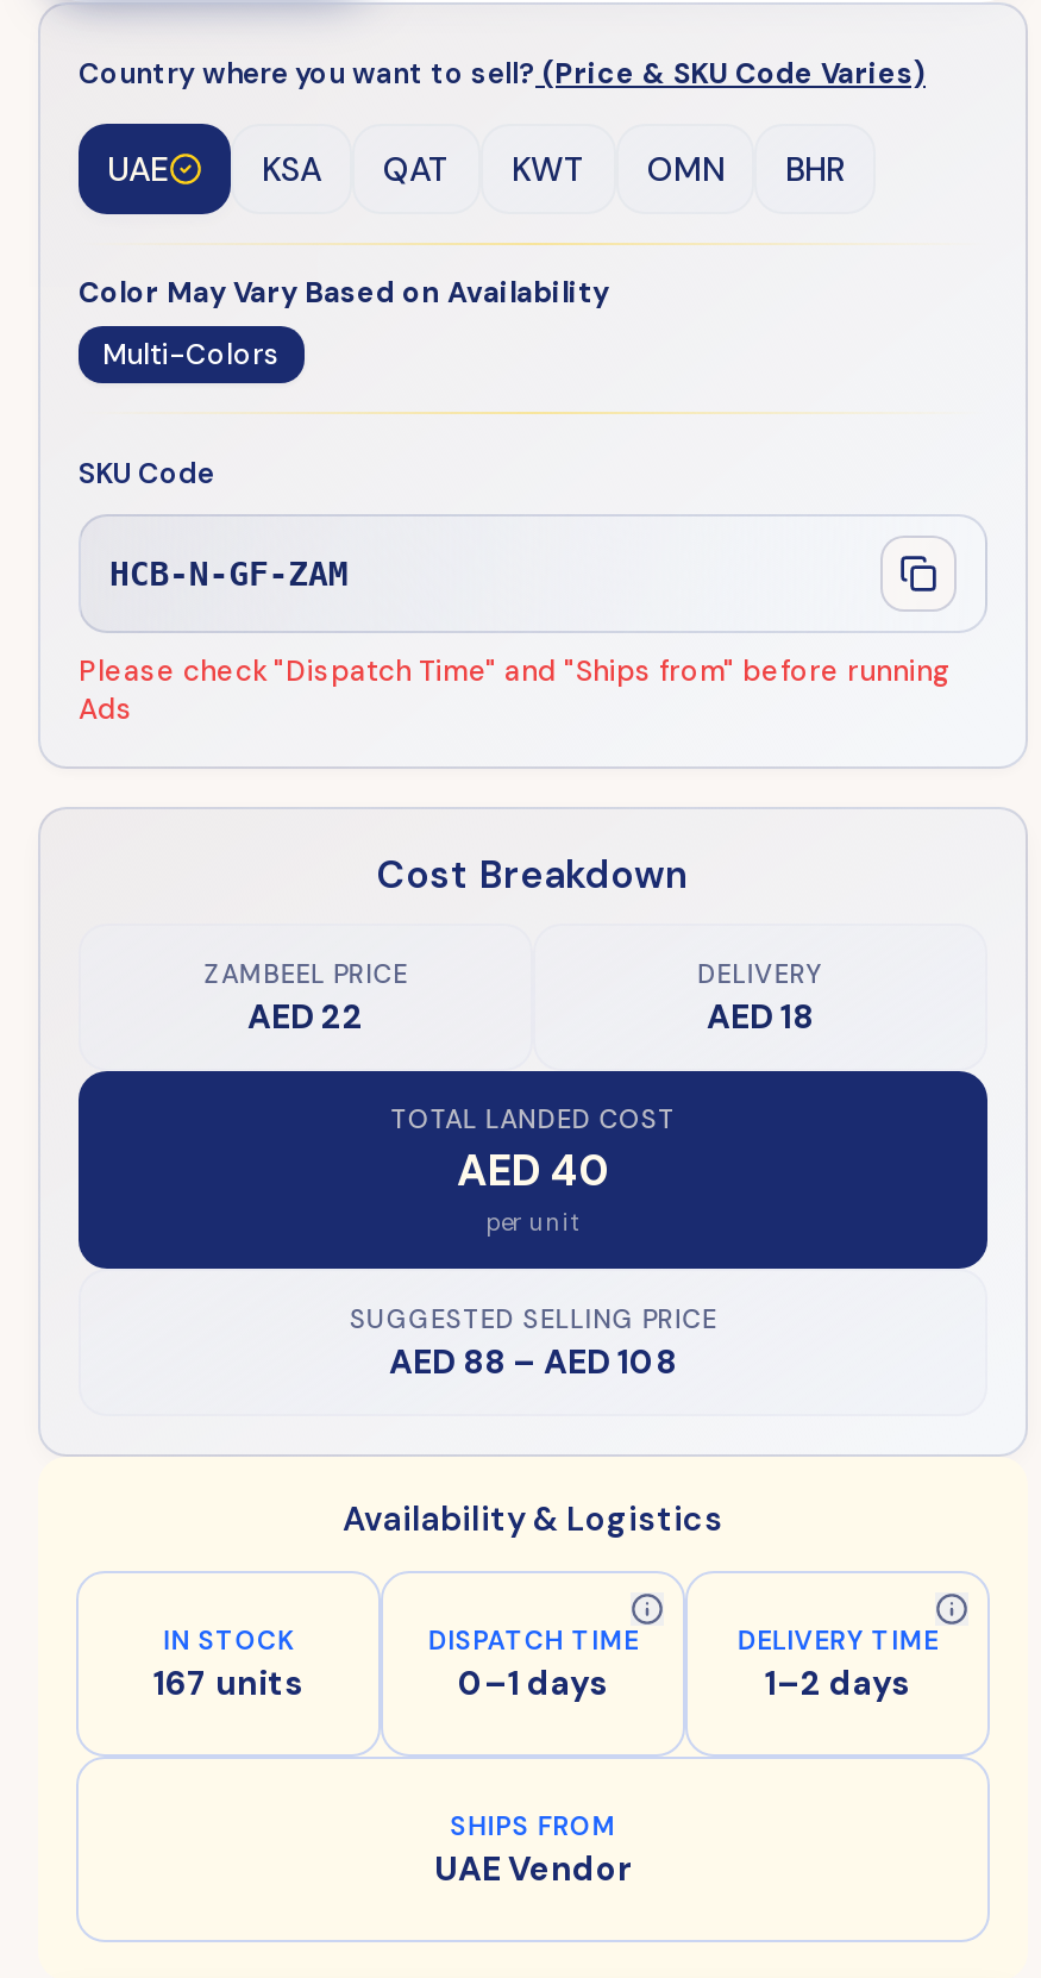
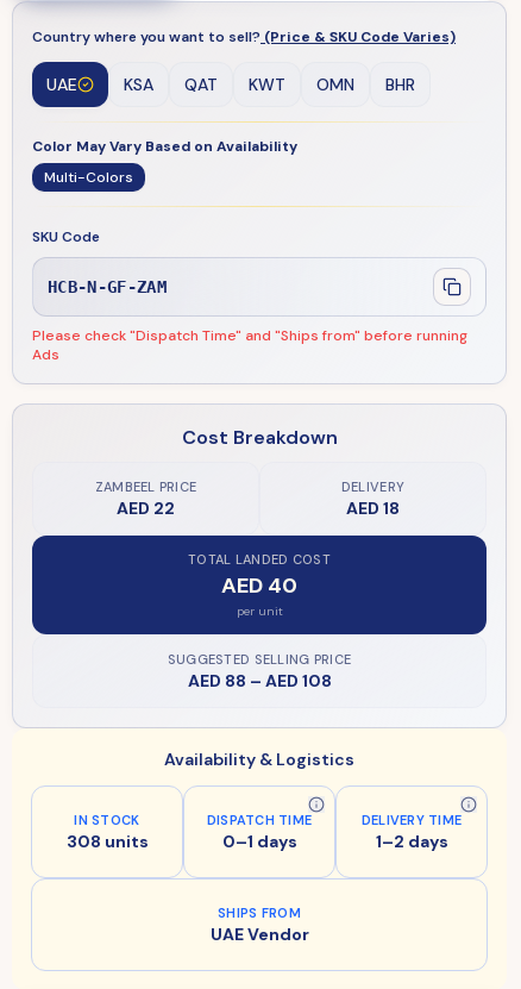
- 167 units
+ 308 units
